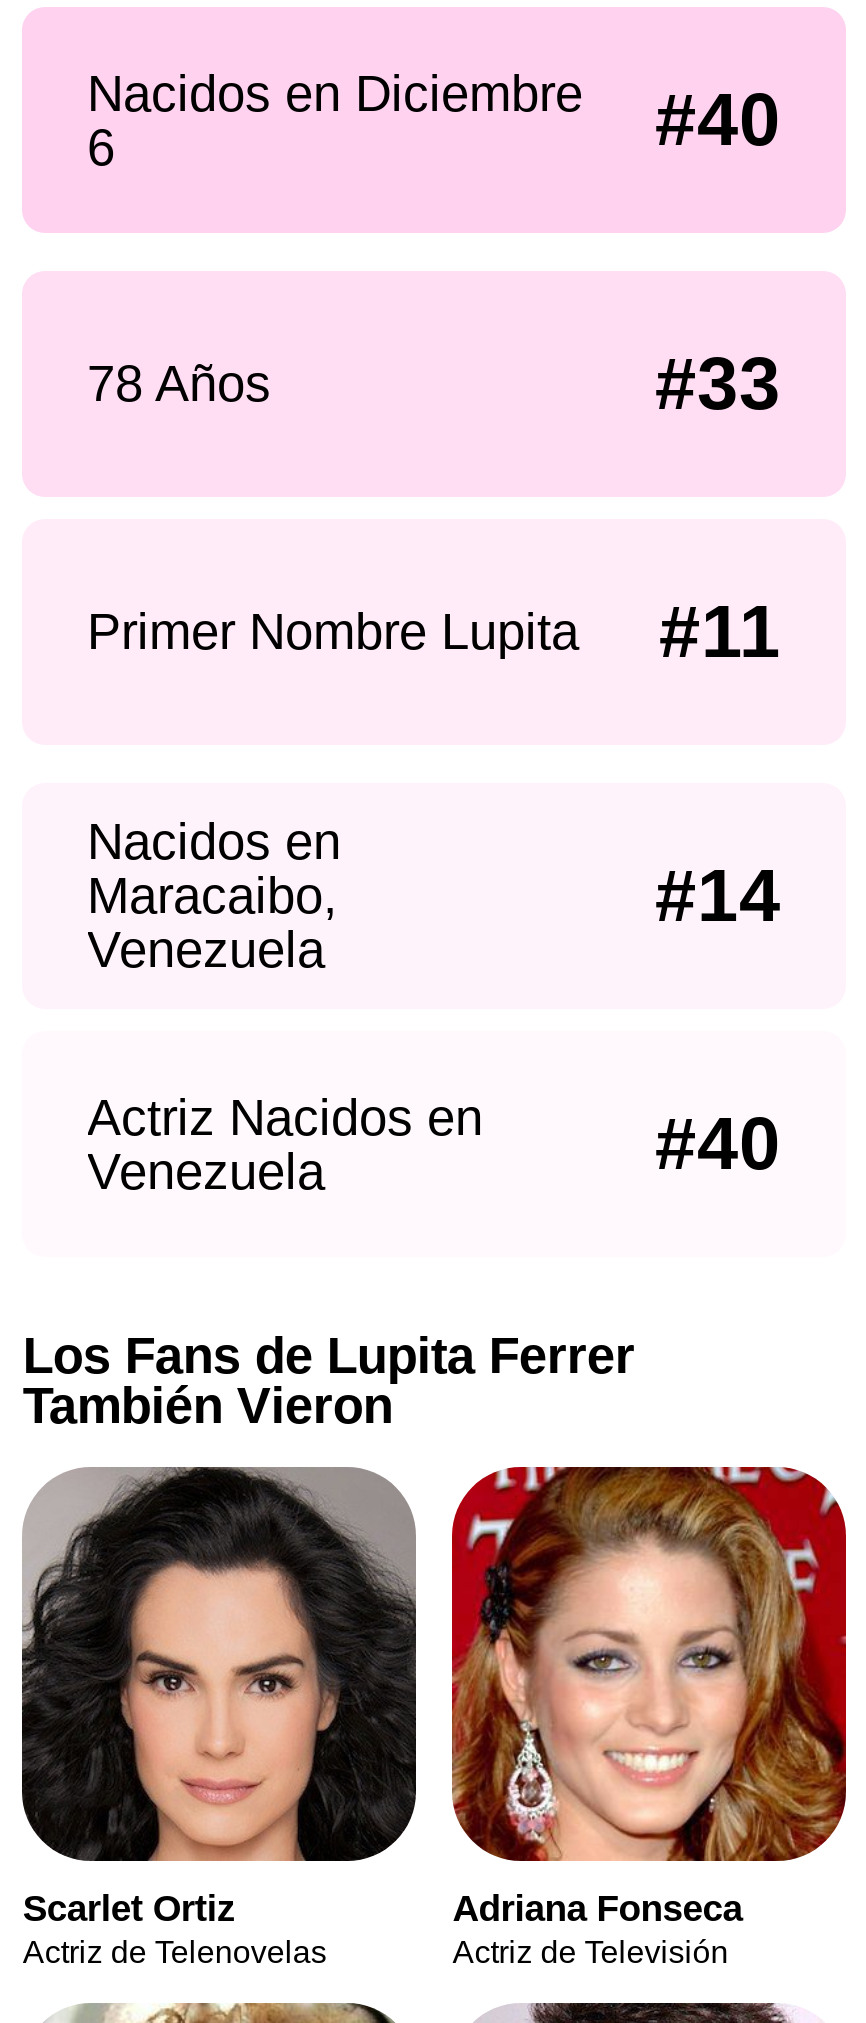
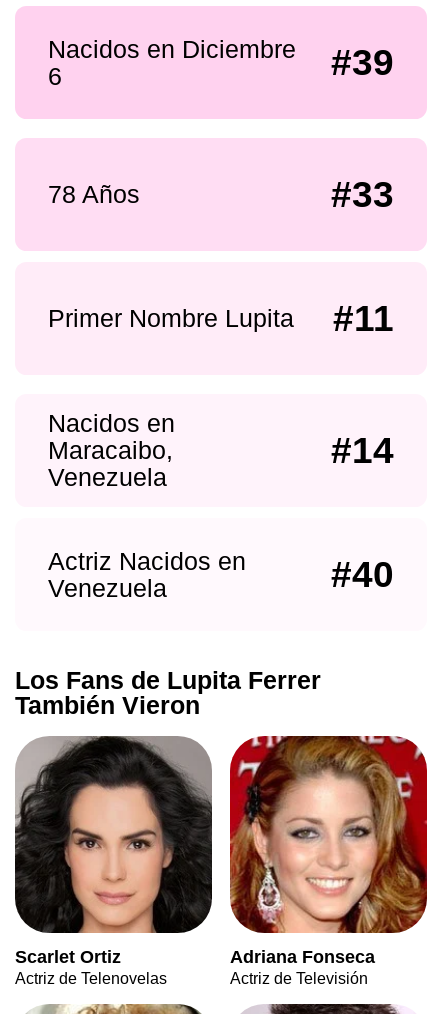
- Nacidos en Diciembre #40
+ Nacidos en Diciembre #39
